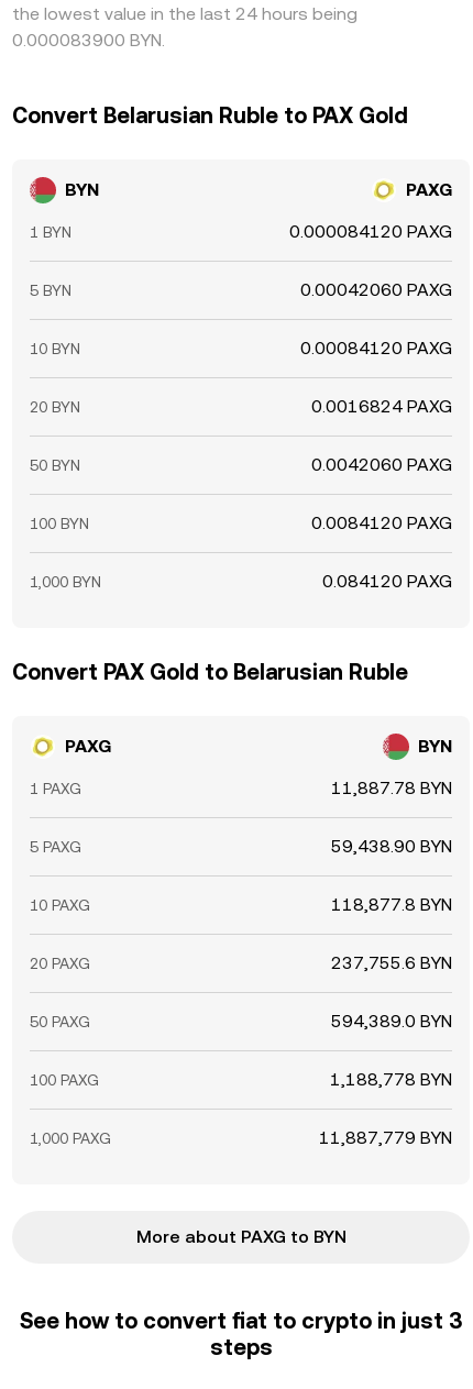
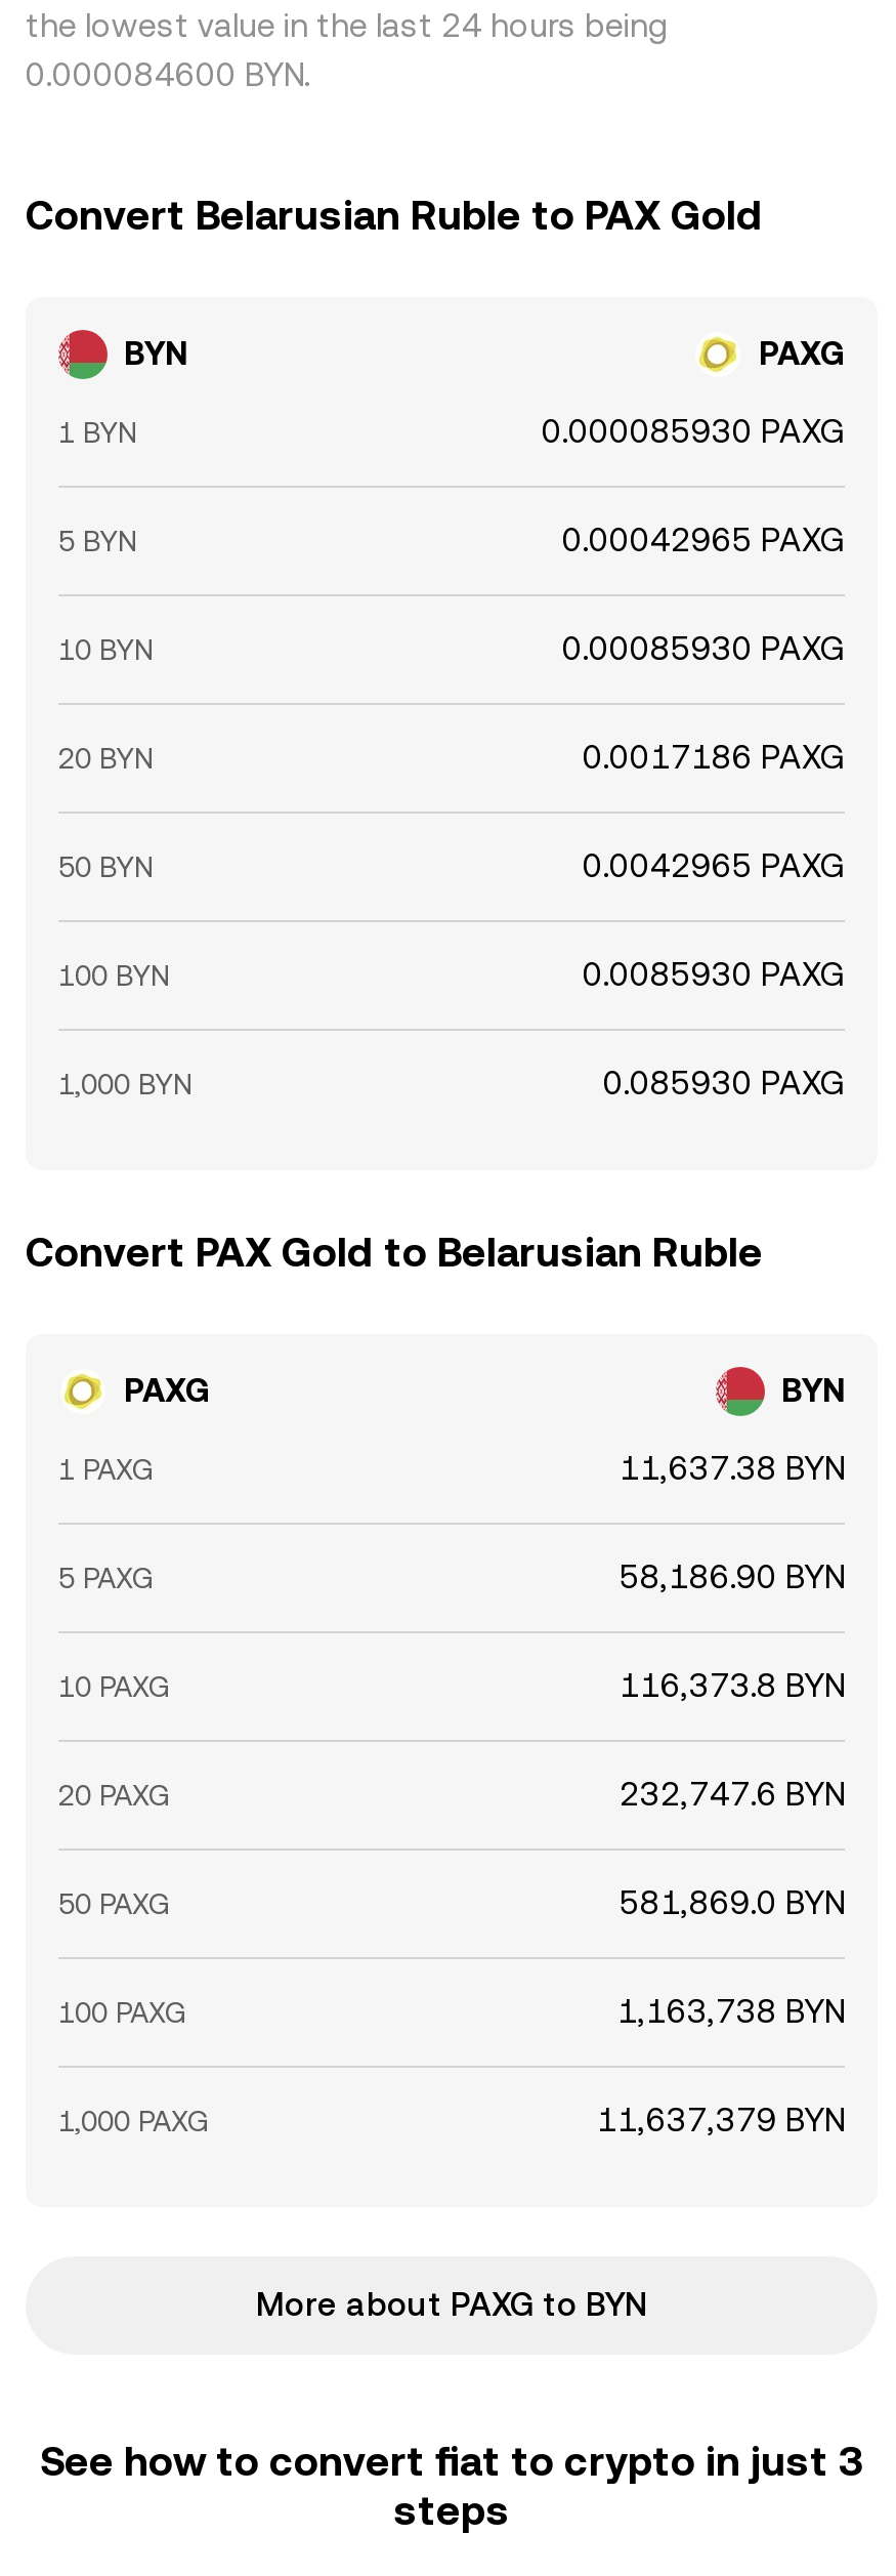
- 0.000083900 BYN.
+ 0.000084600 BYN.

- 0.000084120 PAXG
+ 0.000085930 PAXG

- 0.00042060 PAXG
+ 0.00042965 PAXG

- 0.00084120 PAXG
+ 0.00085930 PAXG

- 0.0016824 PAXG
+ 0.0017186 PAXG

- 0.0042060 PAXG
+ 0.0042965 PAXG

- 0.0084120 PAXG
+ 0.0085930 PAXG

- 0.084120 PAXG
+ 0.085930 PAXG

- 11,887.78 BYN
+ 11,637.38 BYN

- 59,438.90 BYN
+ 58,186.90 BYN

- 118,877.8 BYN
+ 116,373.8 BYN

- 237,755.6 BYN
+ 232,747.6 BYN

- 594,389.0 BYN
+ 581,869.0 BYN

- 1,188,778 BYN
+ 1,163,738 BYN

- 11,887,779 BYN
+ 11,637,379 BYN
